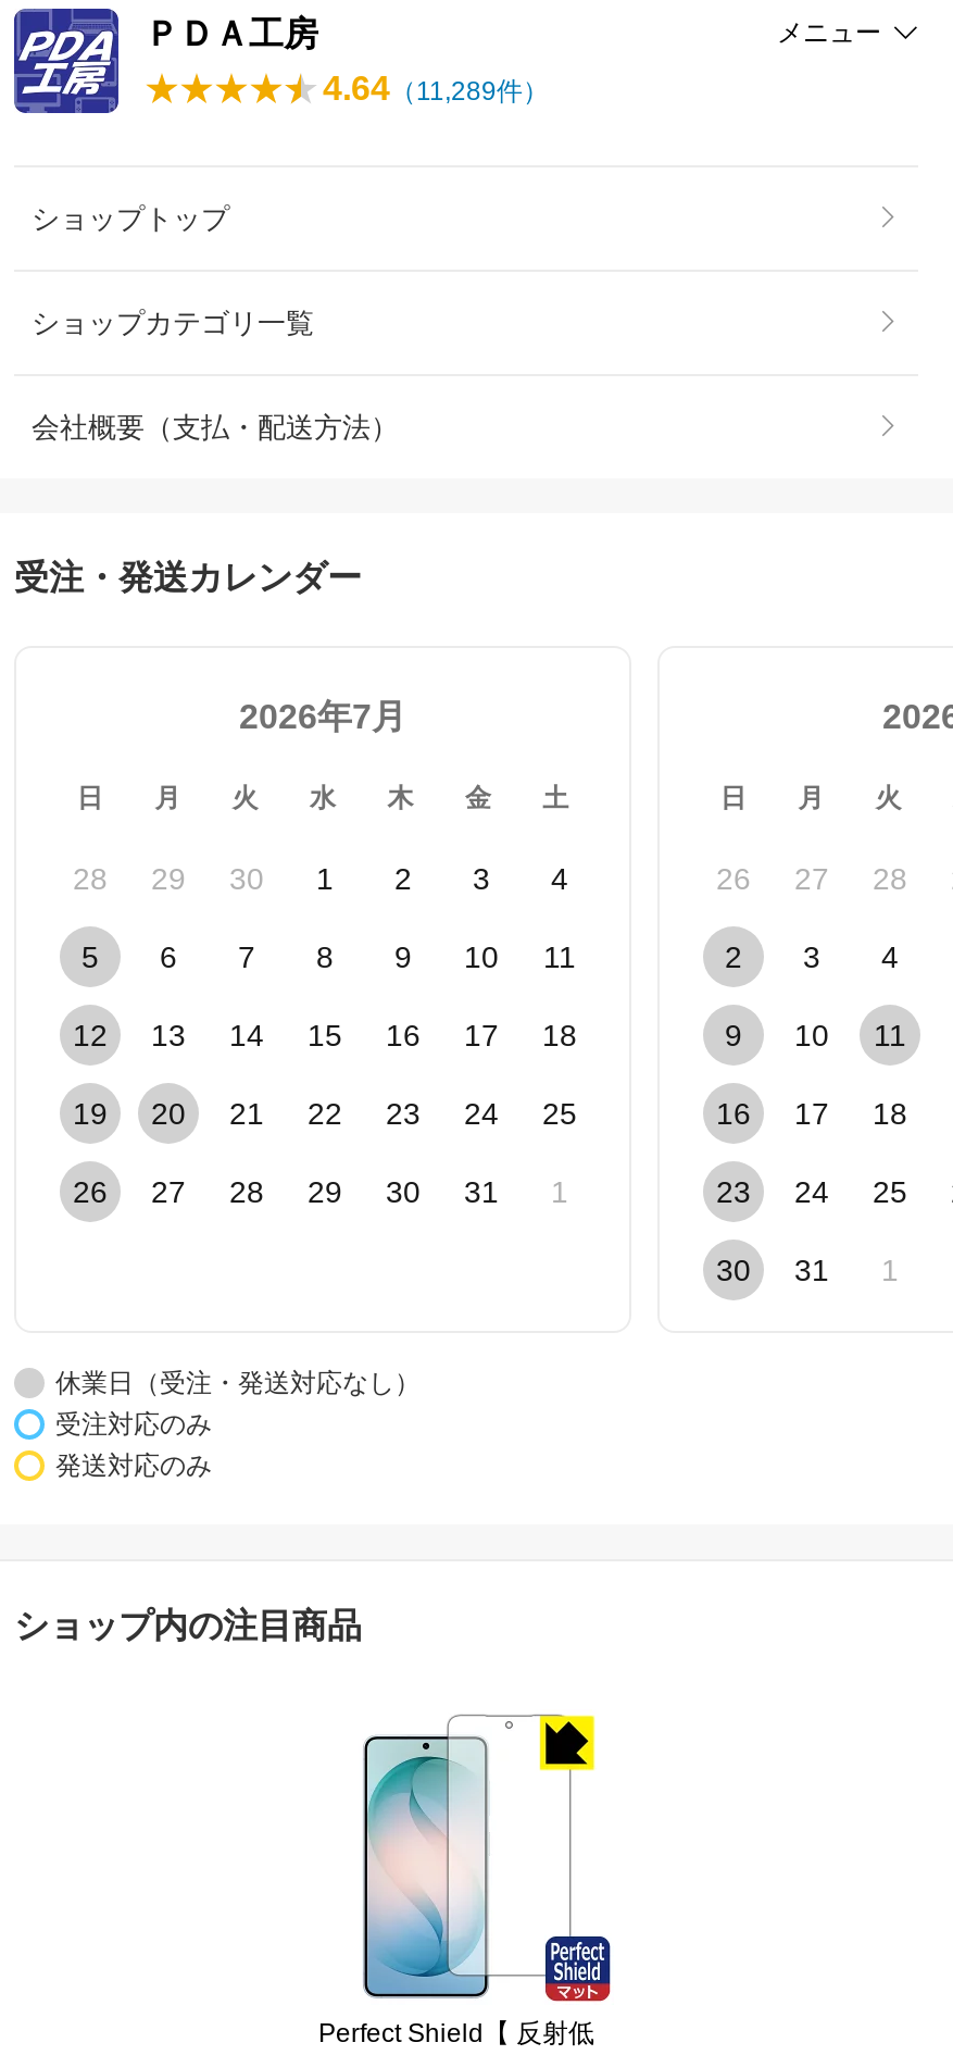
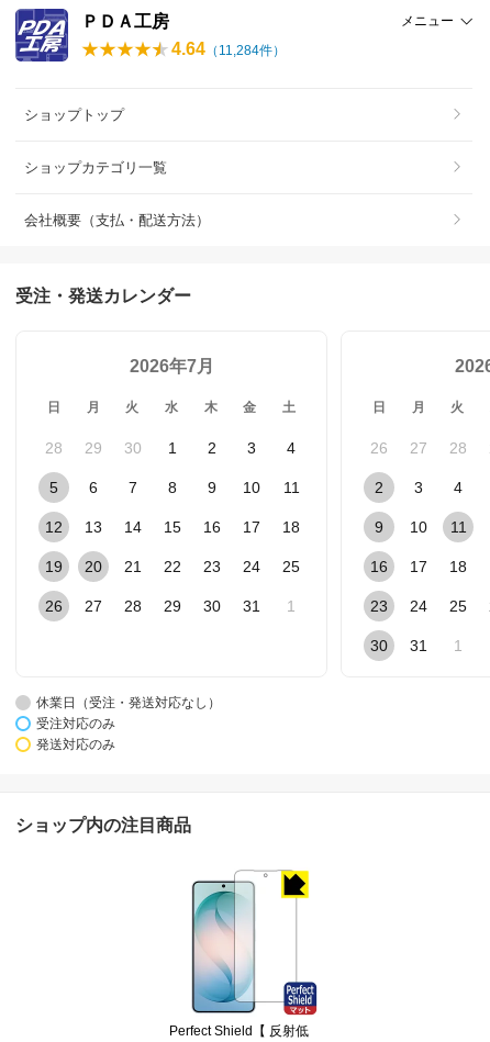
- 4.64（11,289件）
+ 4.64（11,284件）
